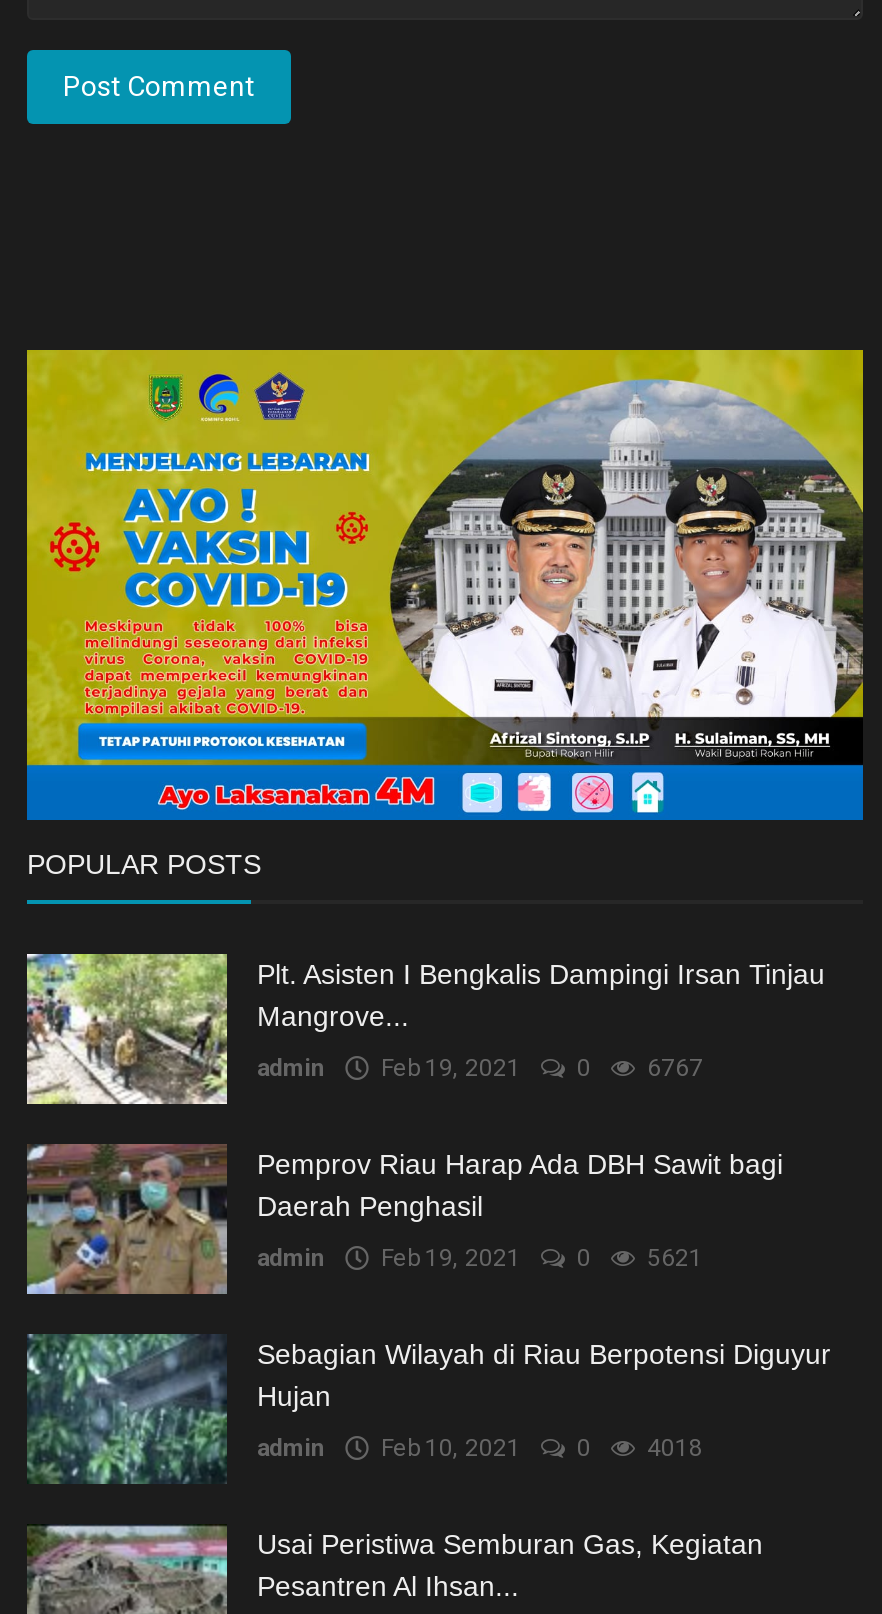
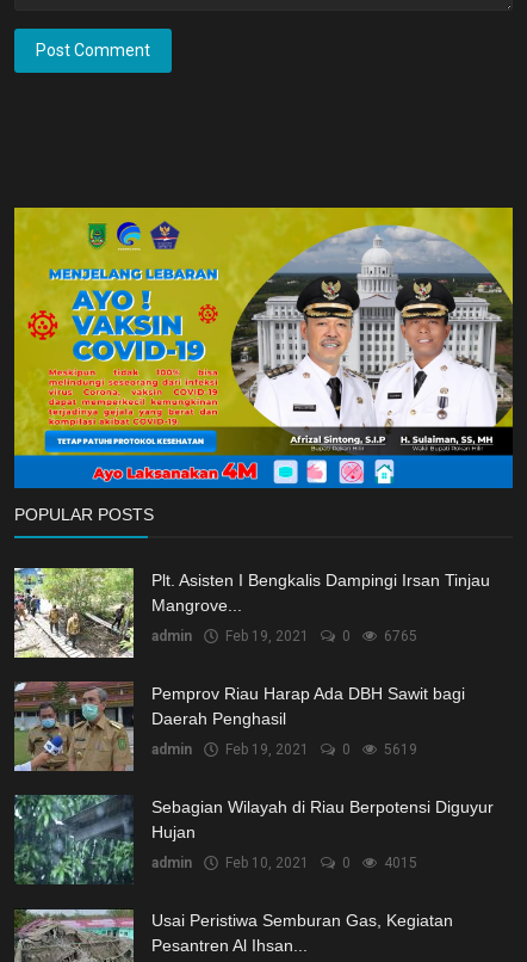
- admin Feb 19, 2021 0 6767
+ admin Feb 19, 2021 0 6765

- admin Feb 19, 2021 0 5621
+ admin Feb 19, 2021 0 5619

- admin Feb 10, 2021 0 4018
+ admin Feb 10, 2021 0 4015
